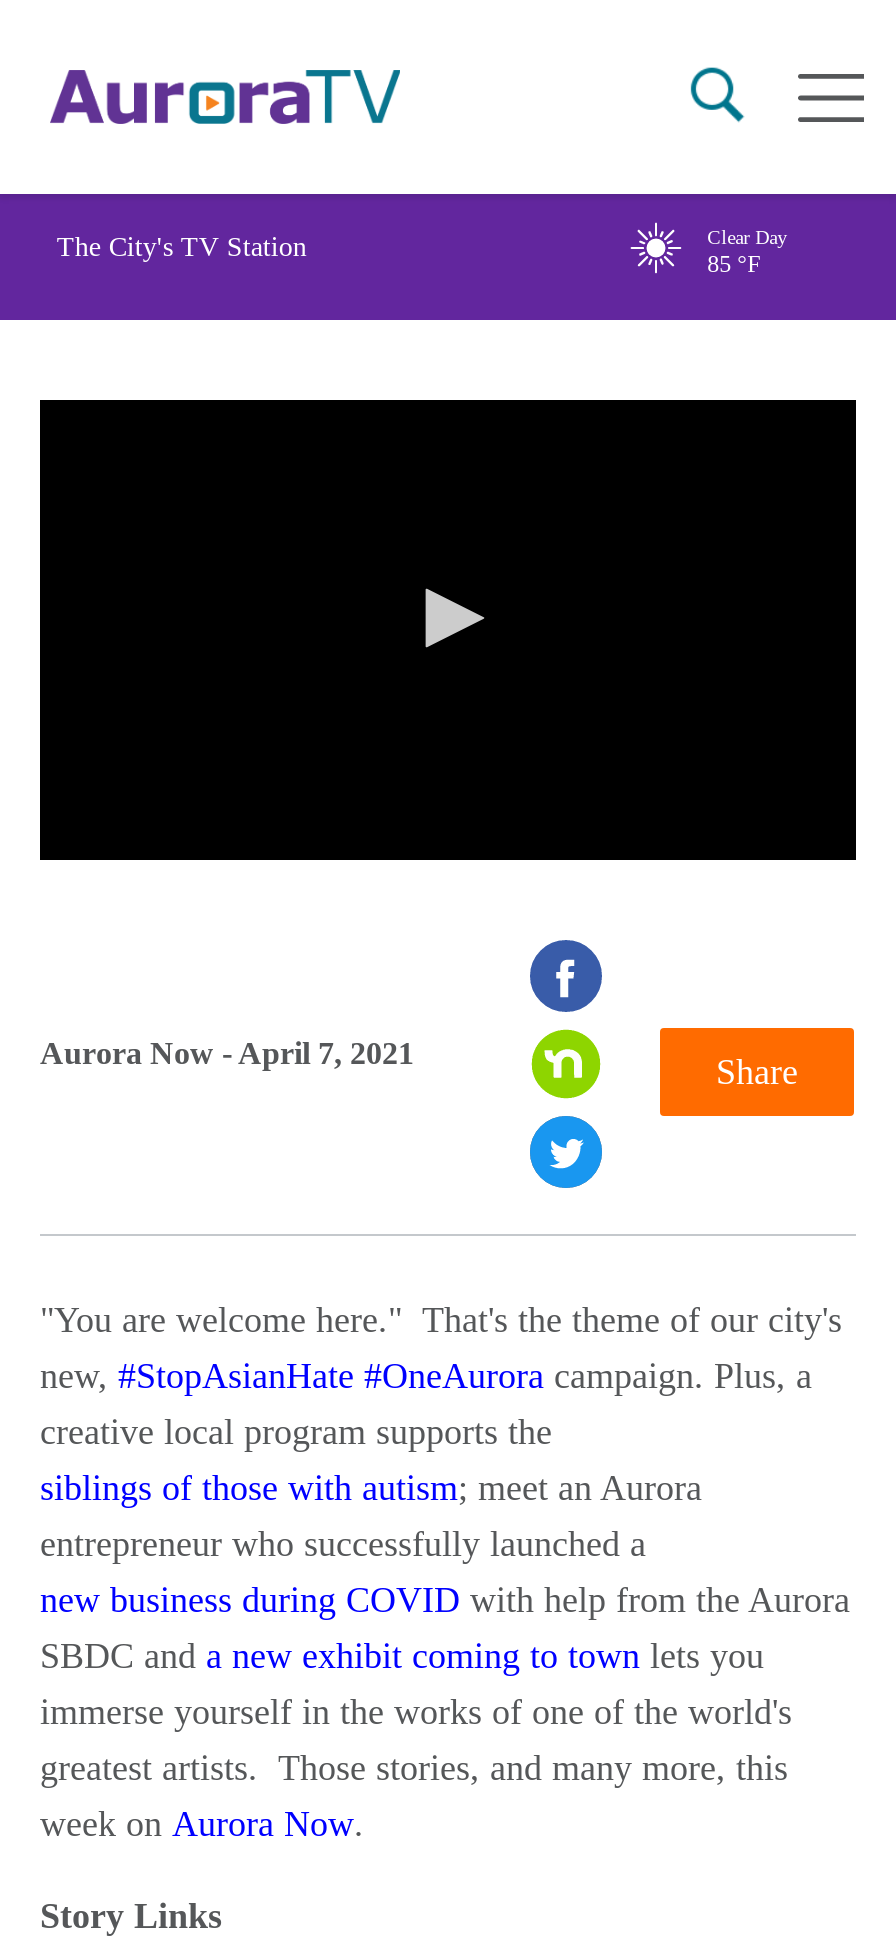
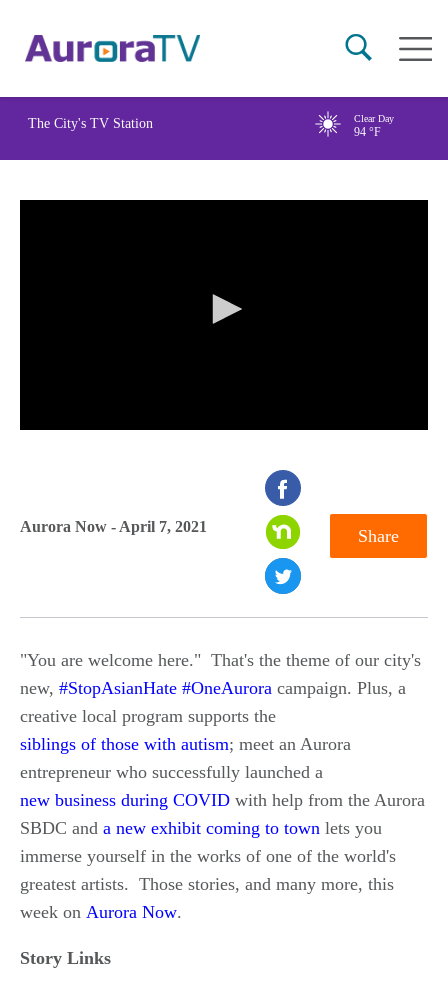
- 85 °F
+ 94 °F
